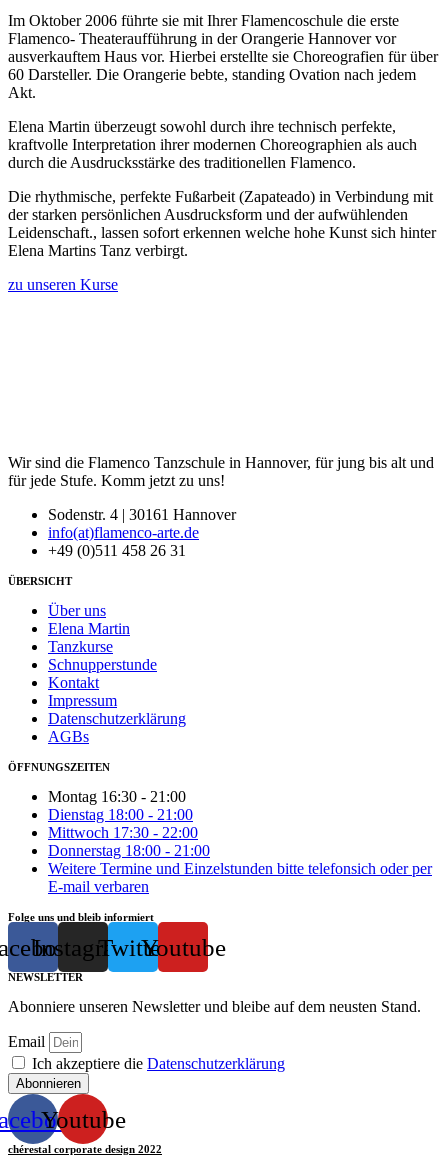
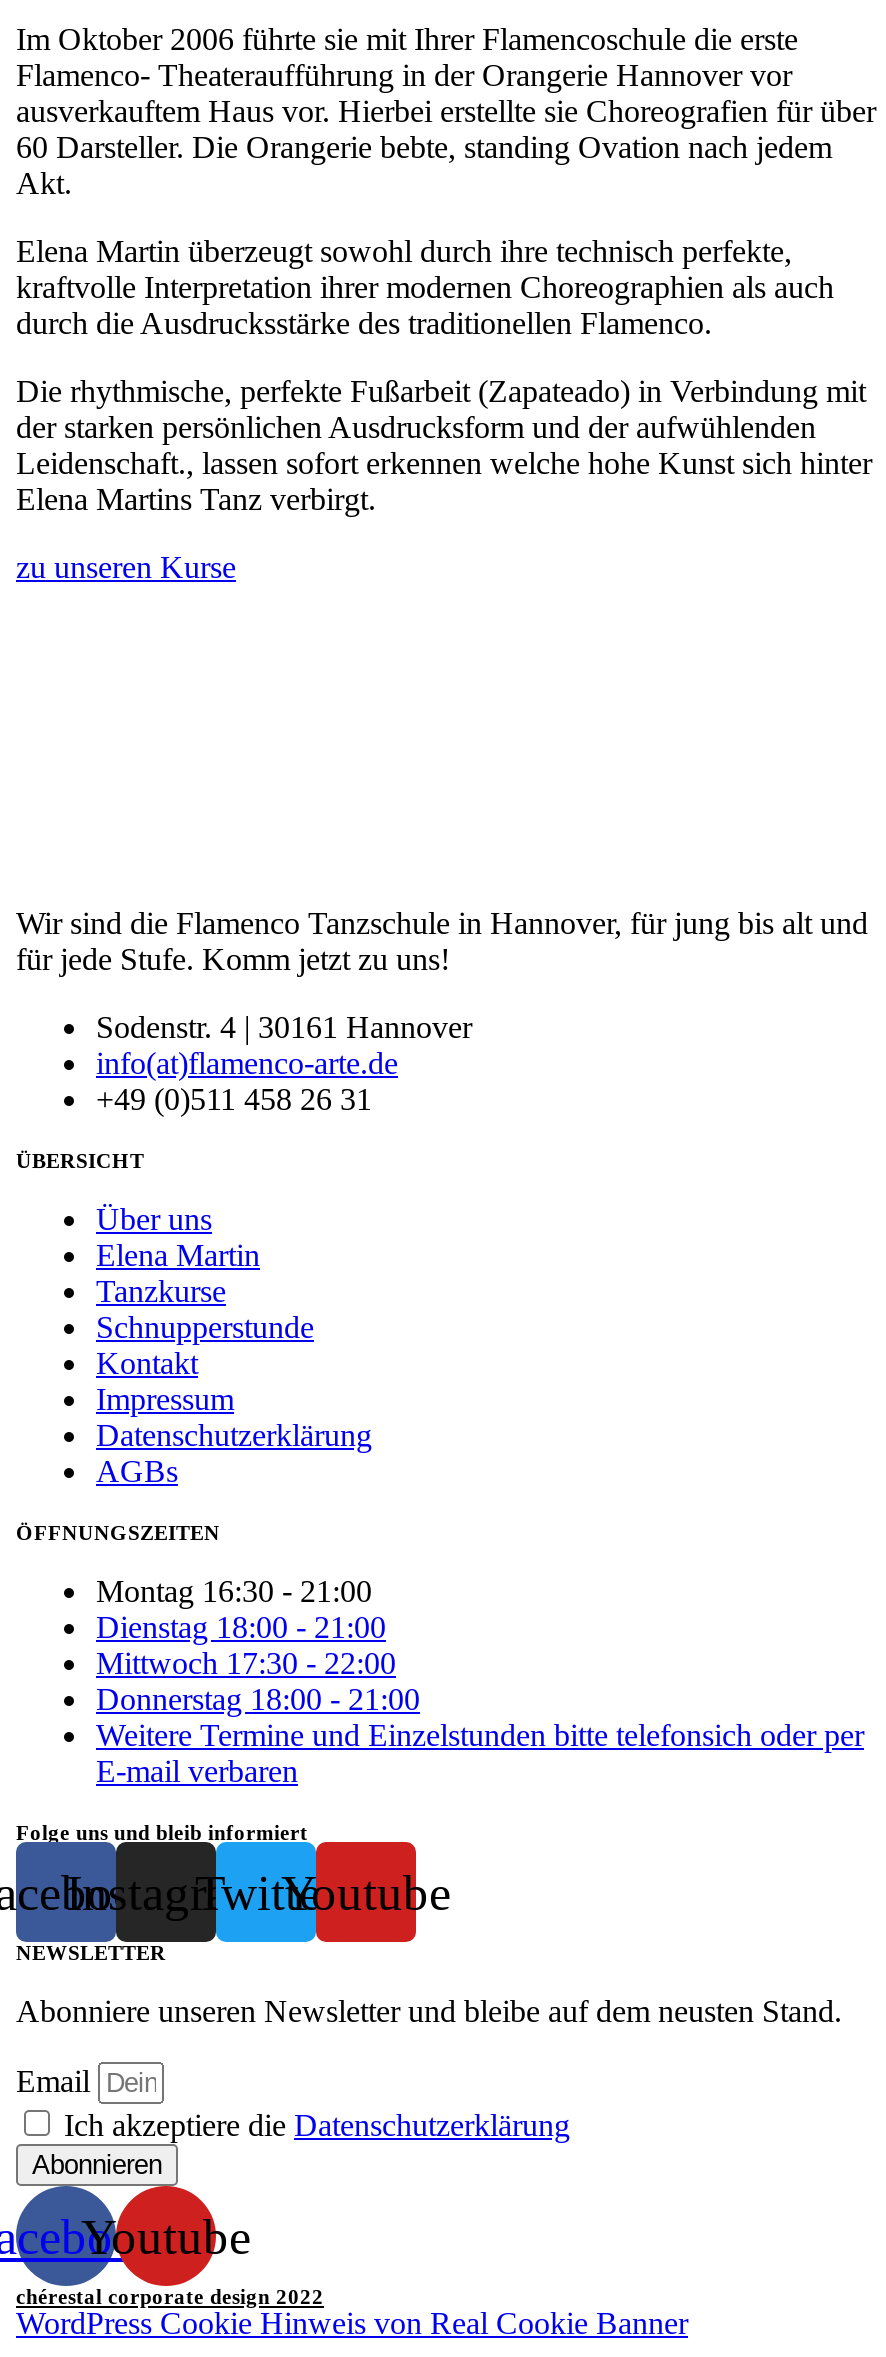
+ WordPress Cookie Hinweis von Real Cookie Banner
